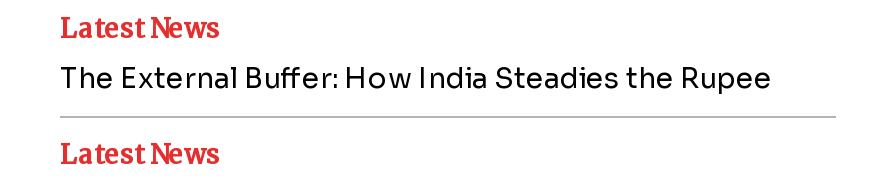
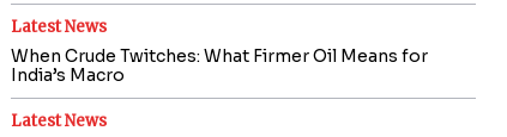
- The External Buffer: How India Steadies the Rupee
+ When Crude Twitches: What Firmer Oil Means for
+ India’s Macro
